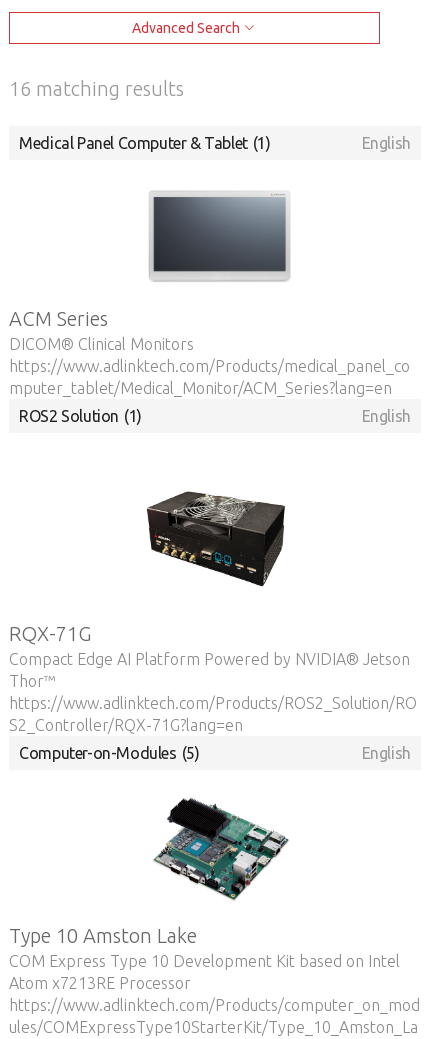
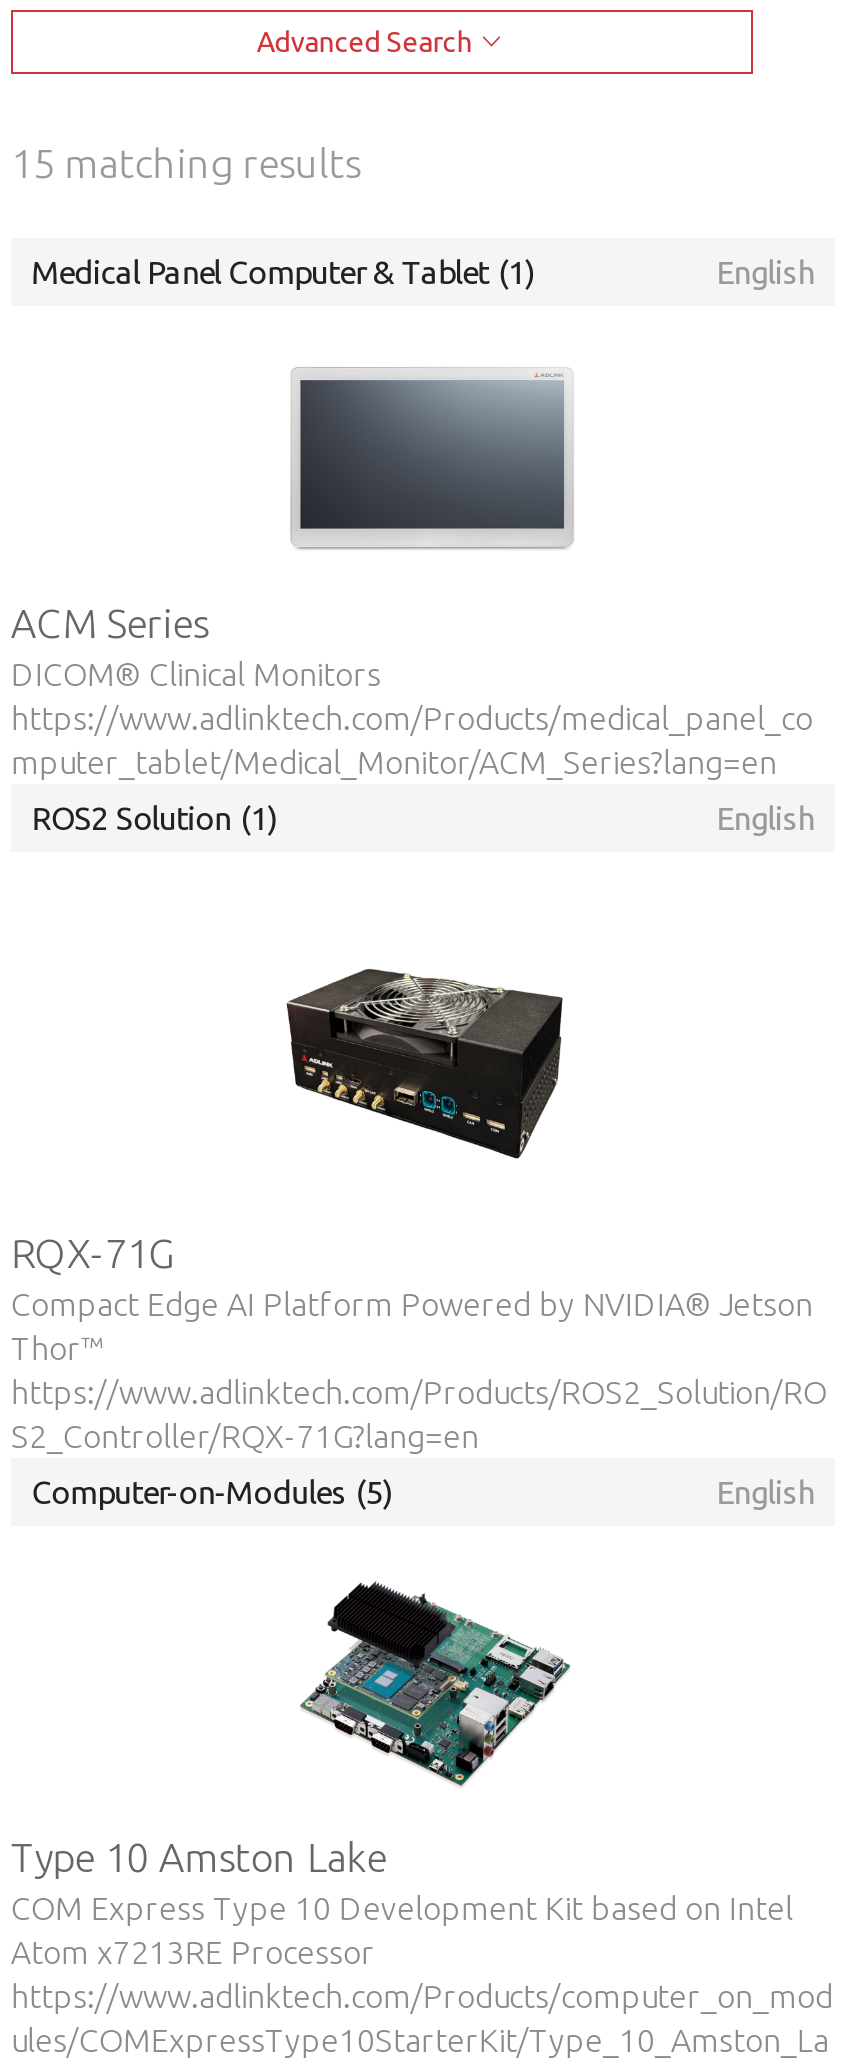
- 16 matching results
+ 15 matching results
